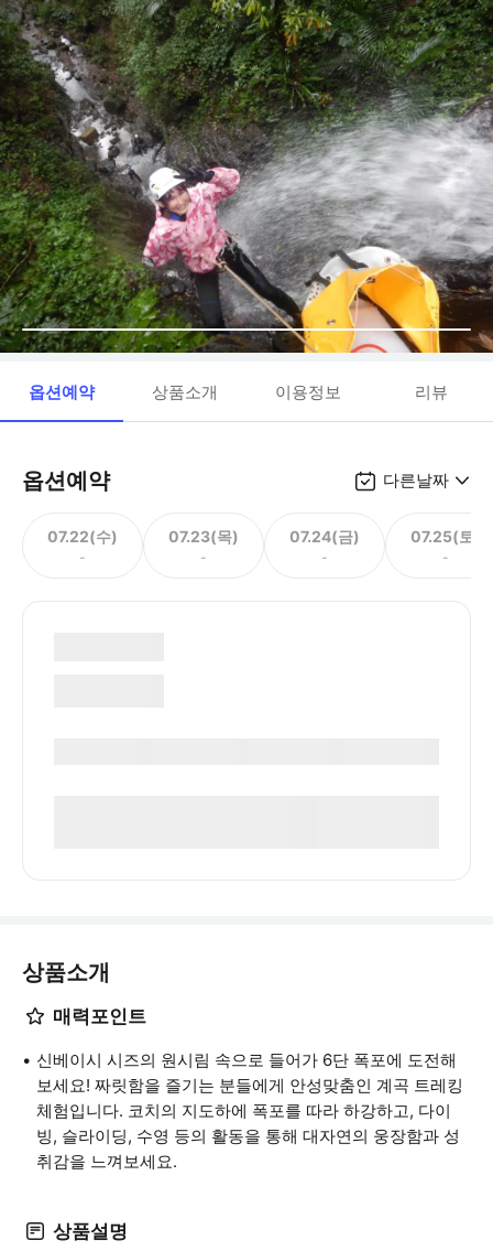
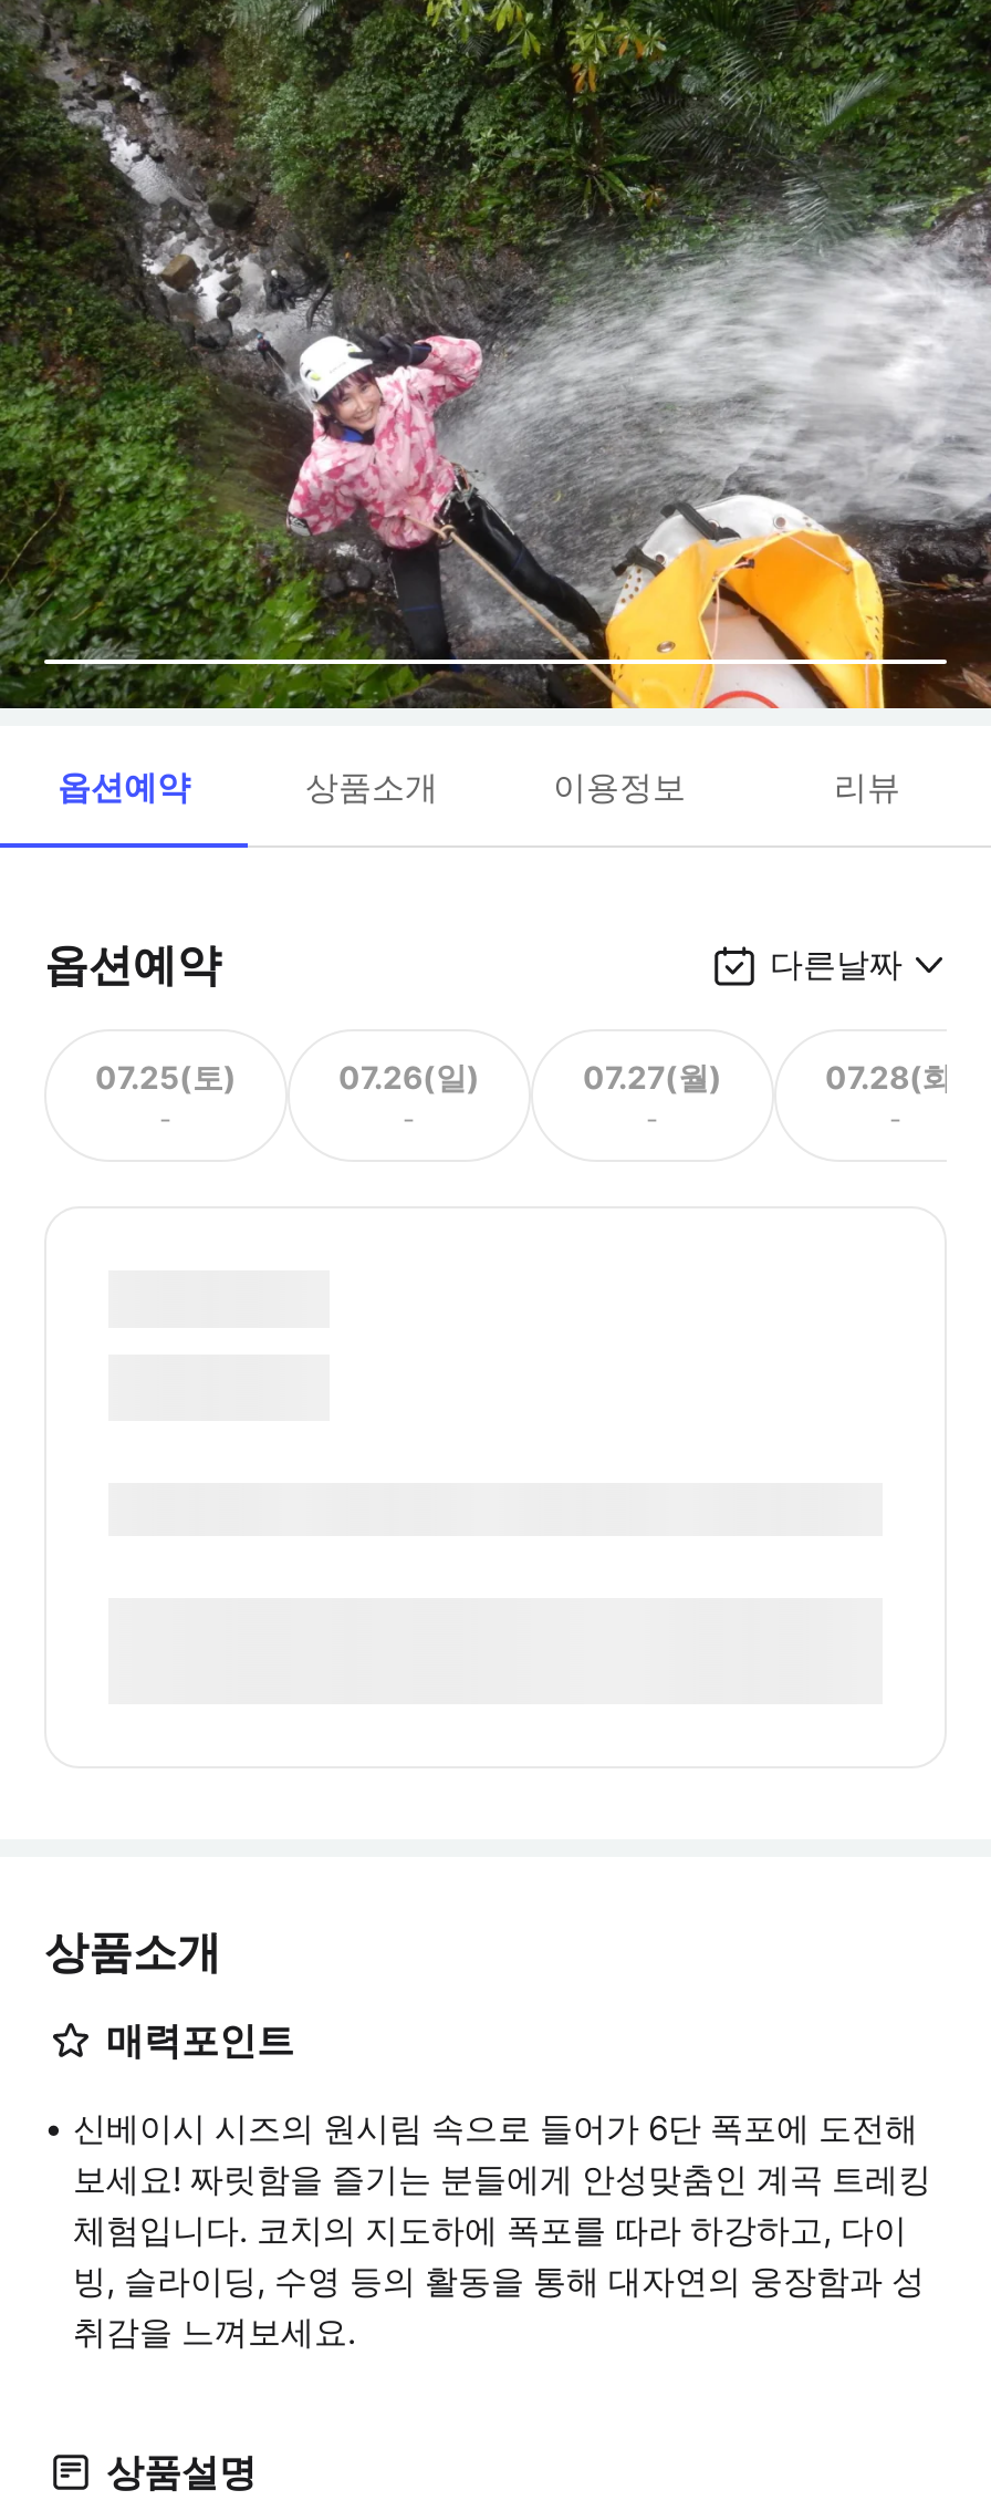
- 07.22(수)
+ 07.25(토)

- 07.23(목)
+ 07.26(일)

- 07.24(금)
+ 07.27(월)

- 07.25(토)
+ 07.28(화)
